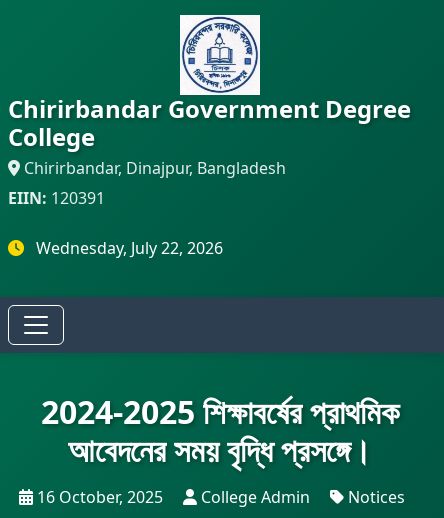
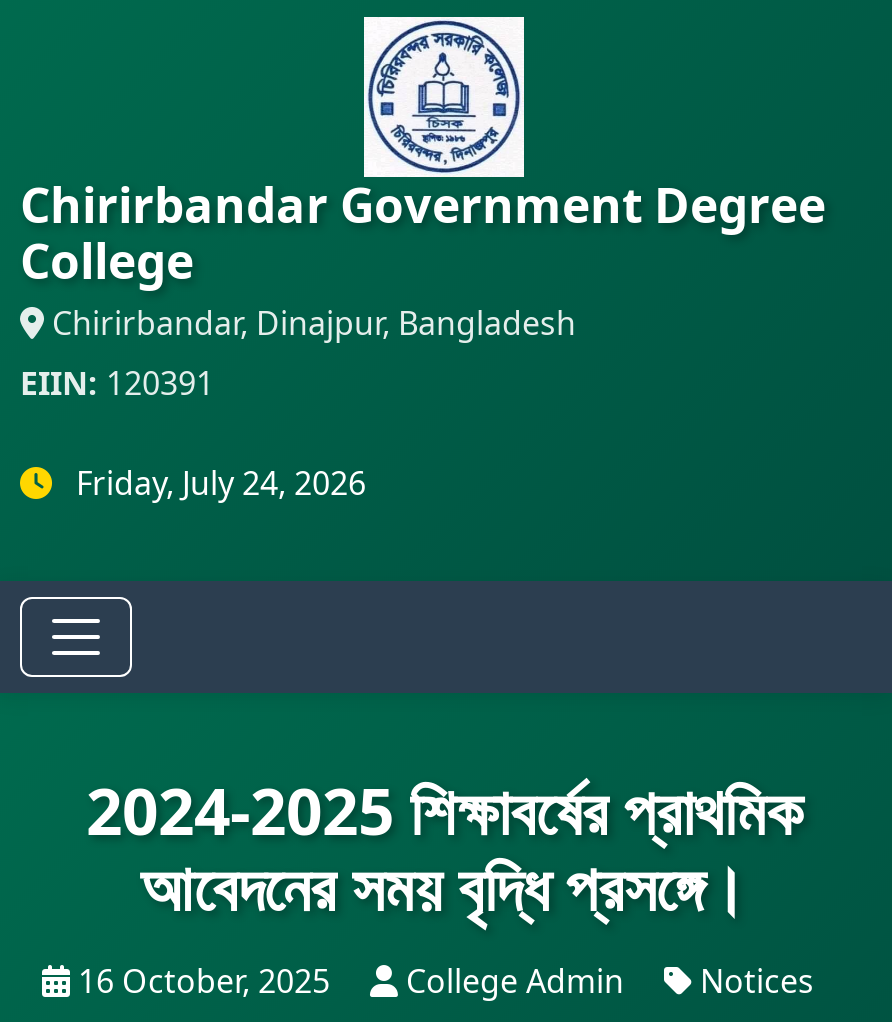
- Wednesday, July 22, 2026
+ Friday, July 24, 2026
